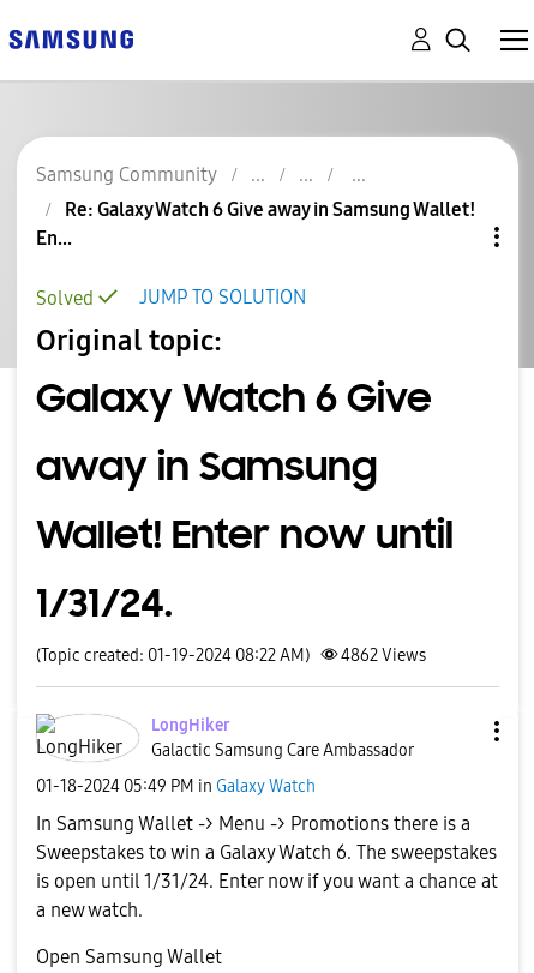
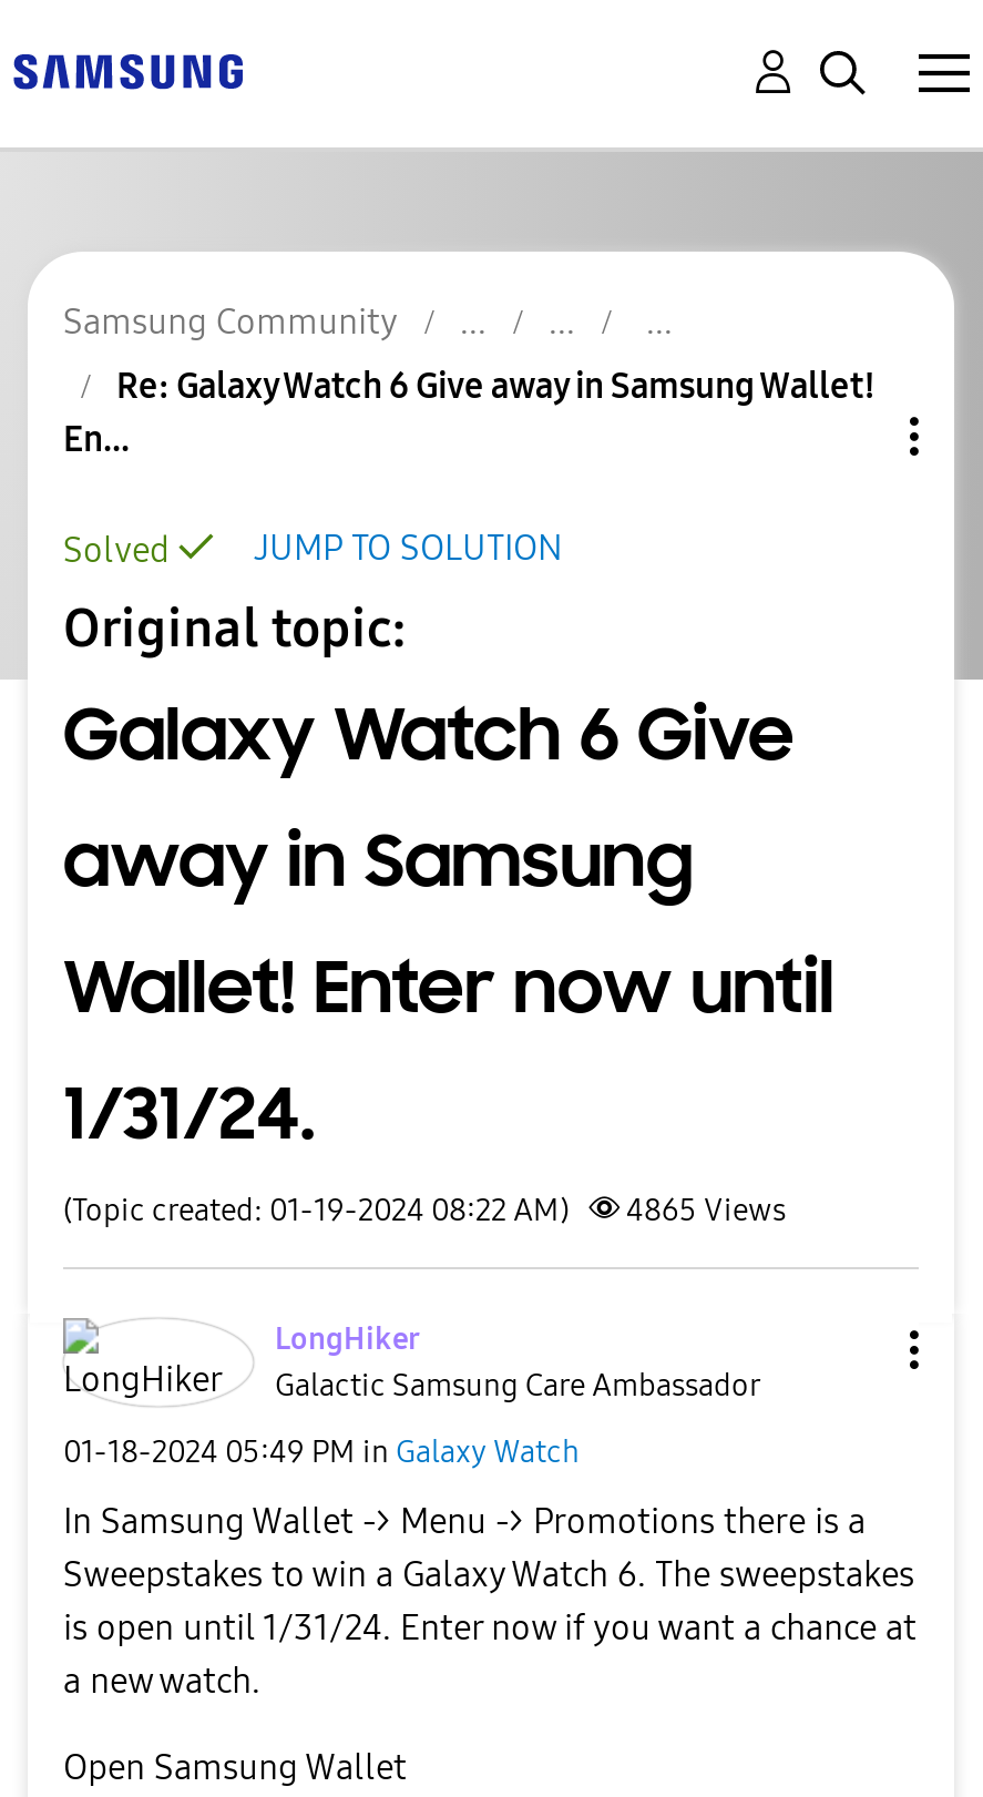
- (Topic created: 01-19-2024 08:22 AM) 4862 Views
+ (Topic created: 01-19-2024 08:22 AM) 4865 Views
